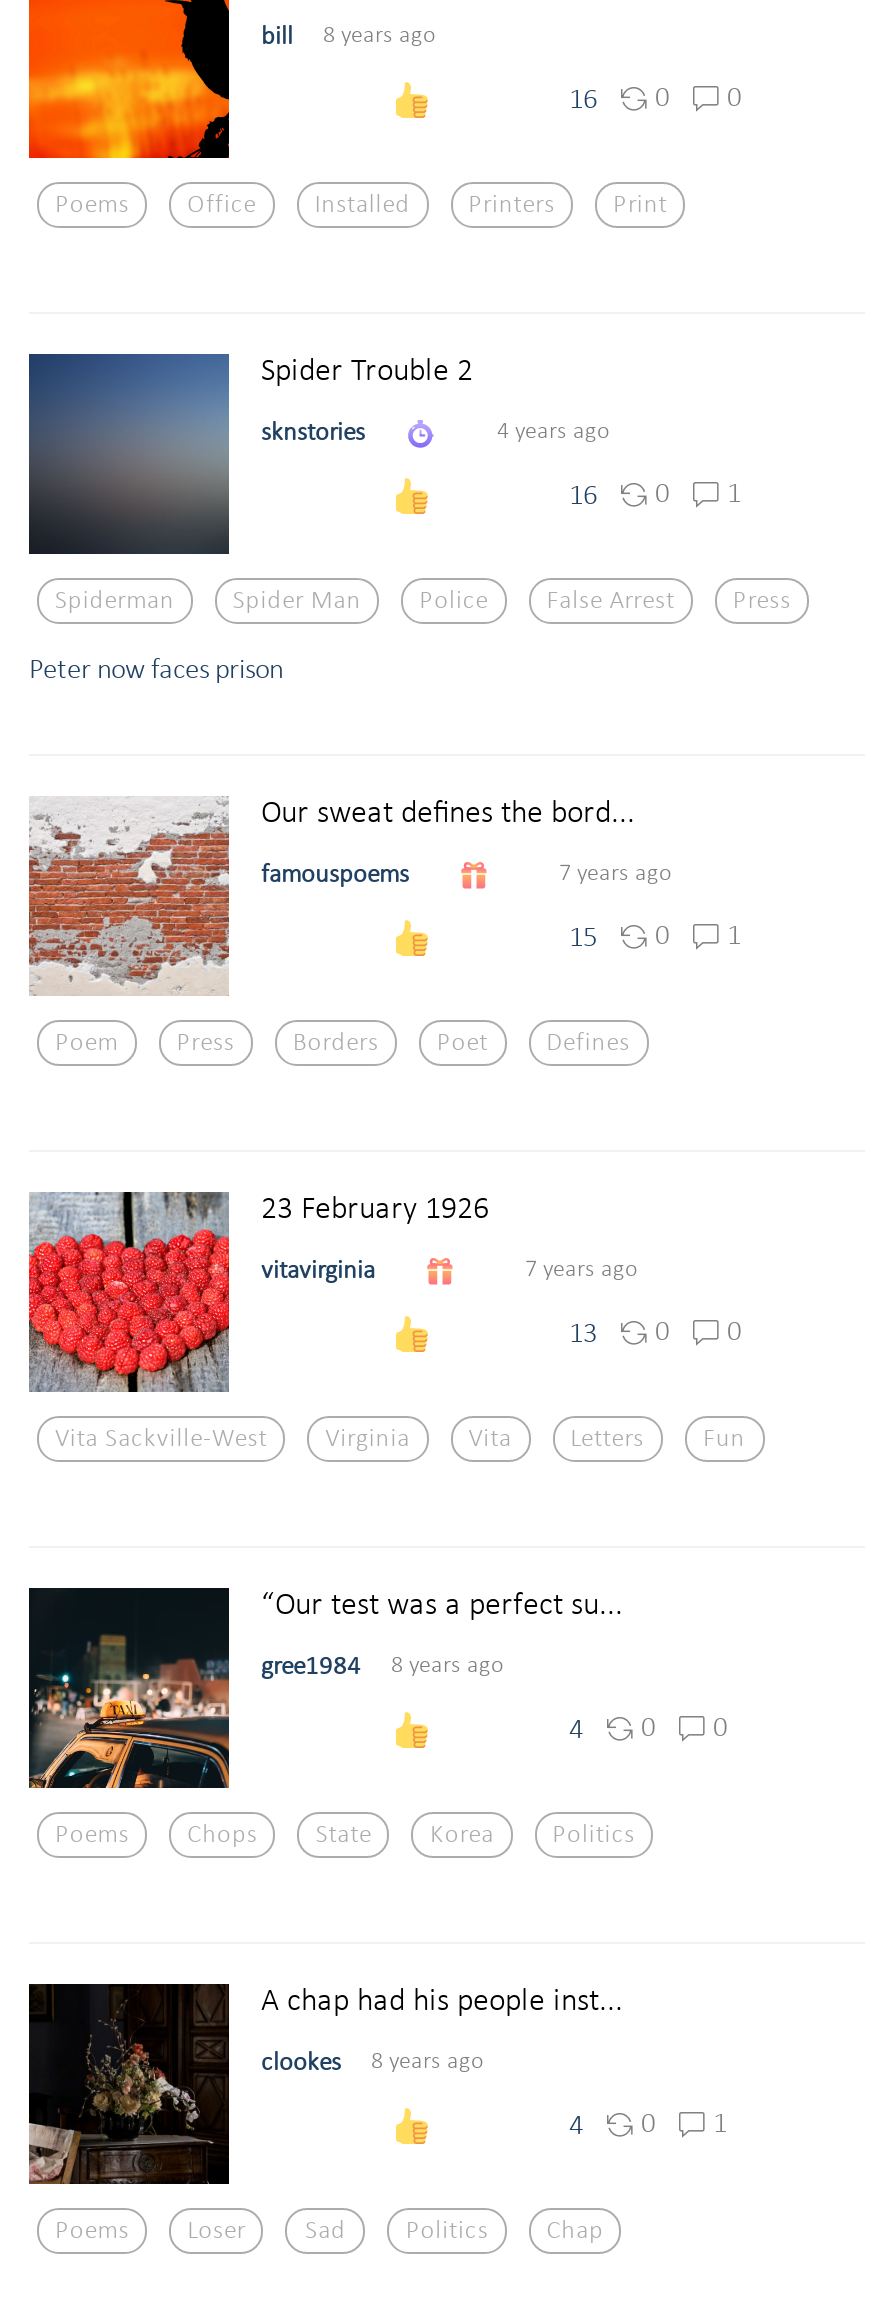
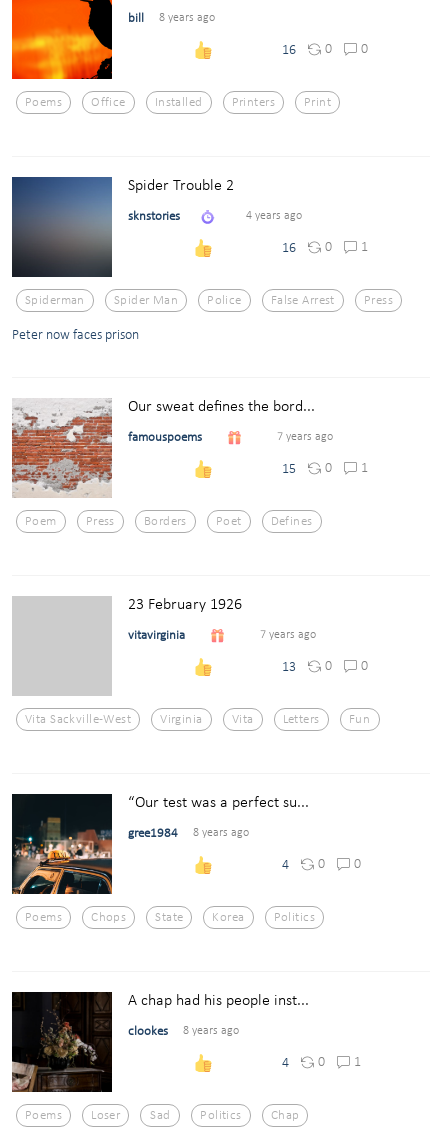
- [image]
